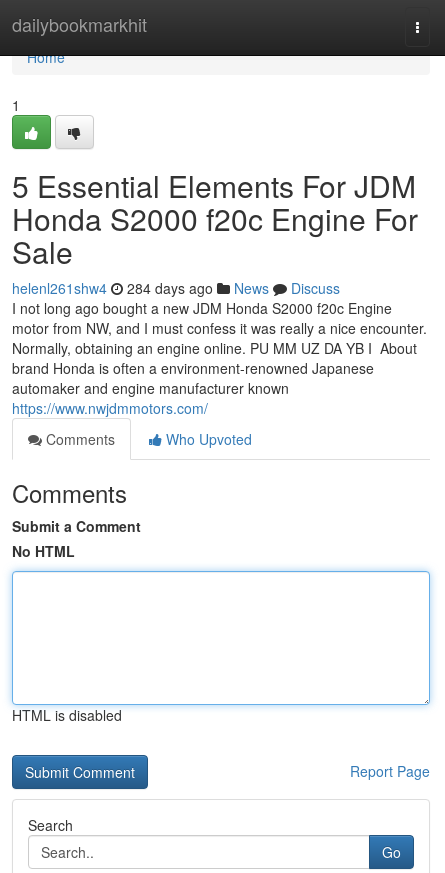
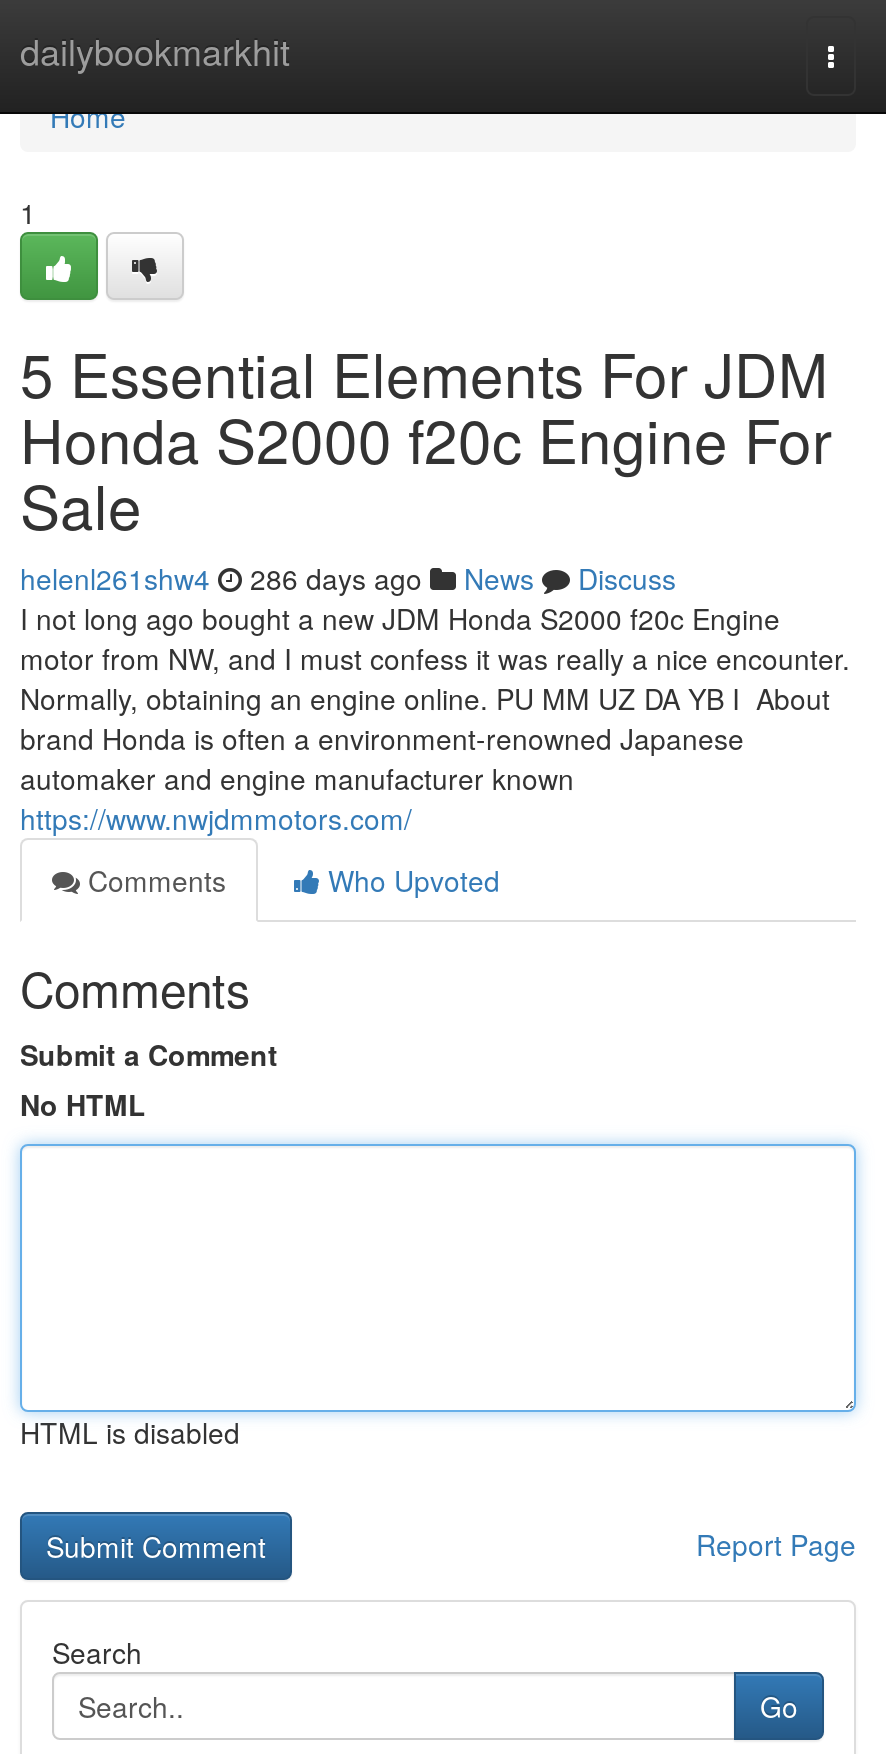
- helenl261shw4 284 days ago News Discuss
+ helenl261shw4 286 days ago News Discuss
